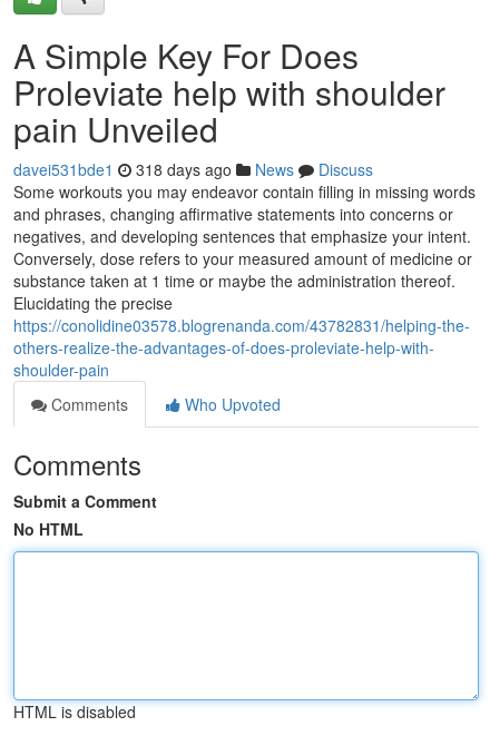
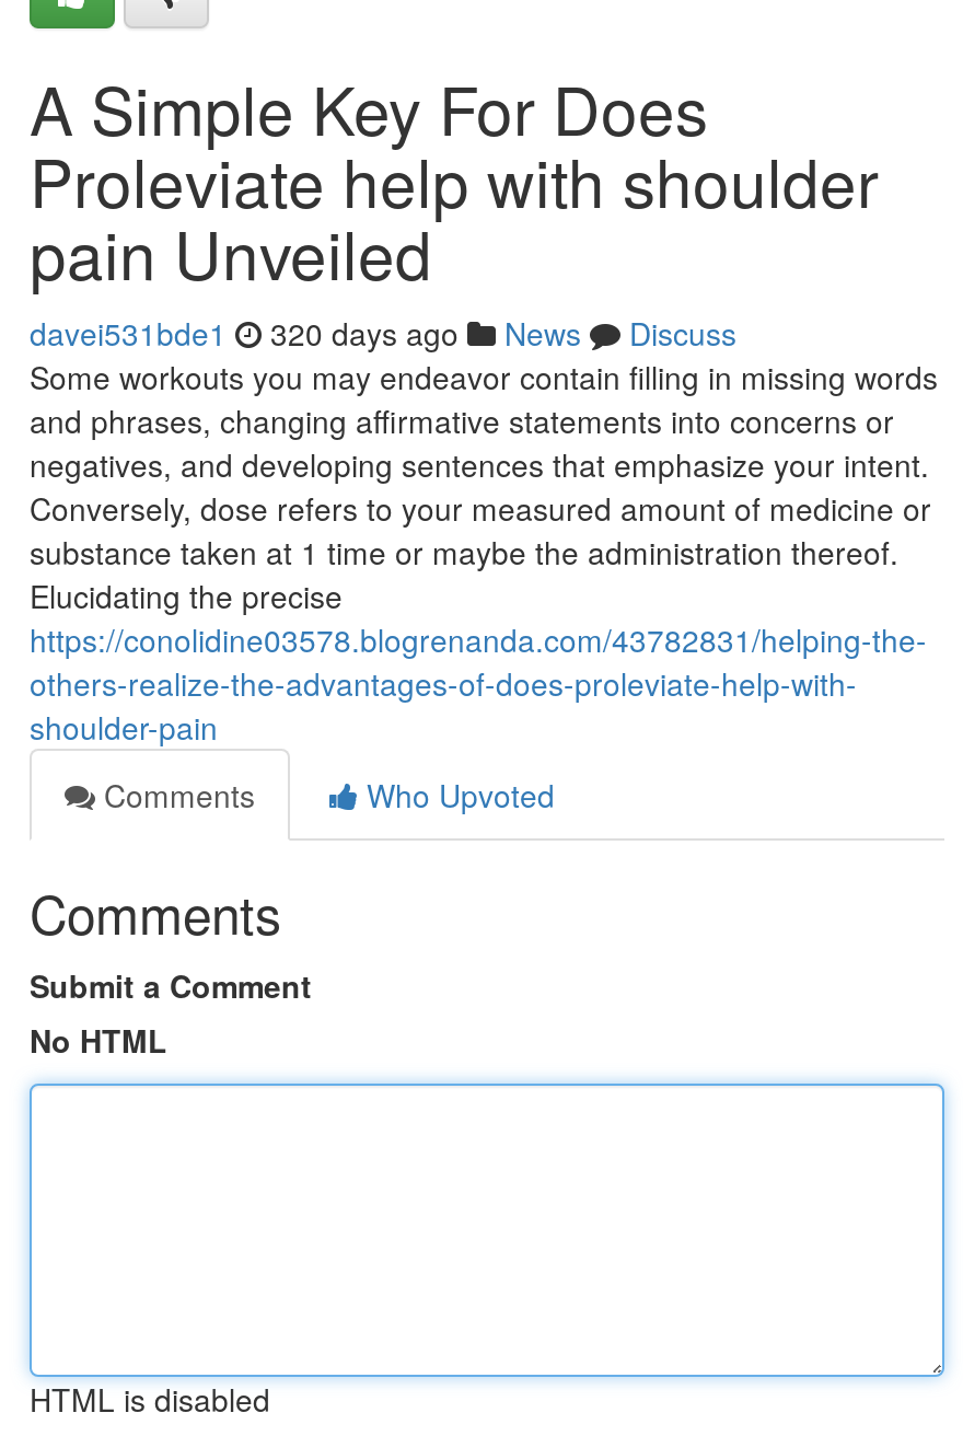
- davei531bde1 318 days ago News Discuss
+ davei531bde1 320 days ago News Discuss
